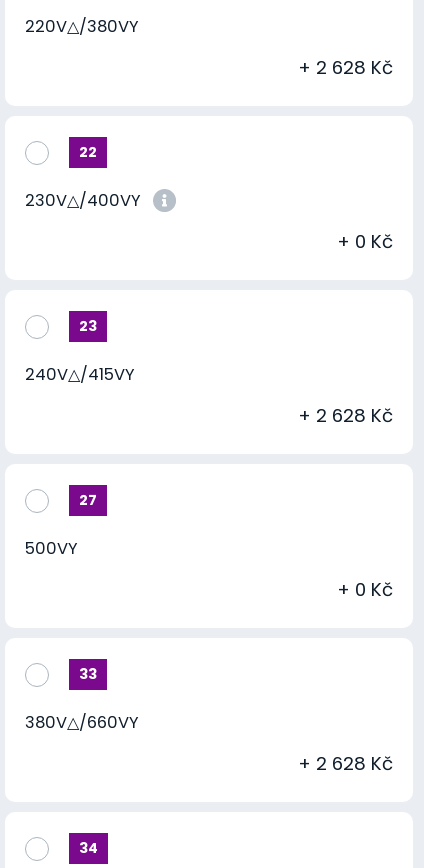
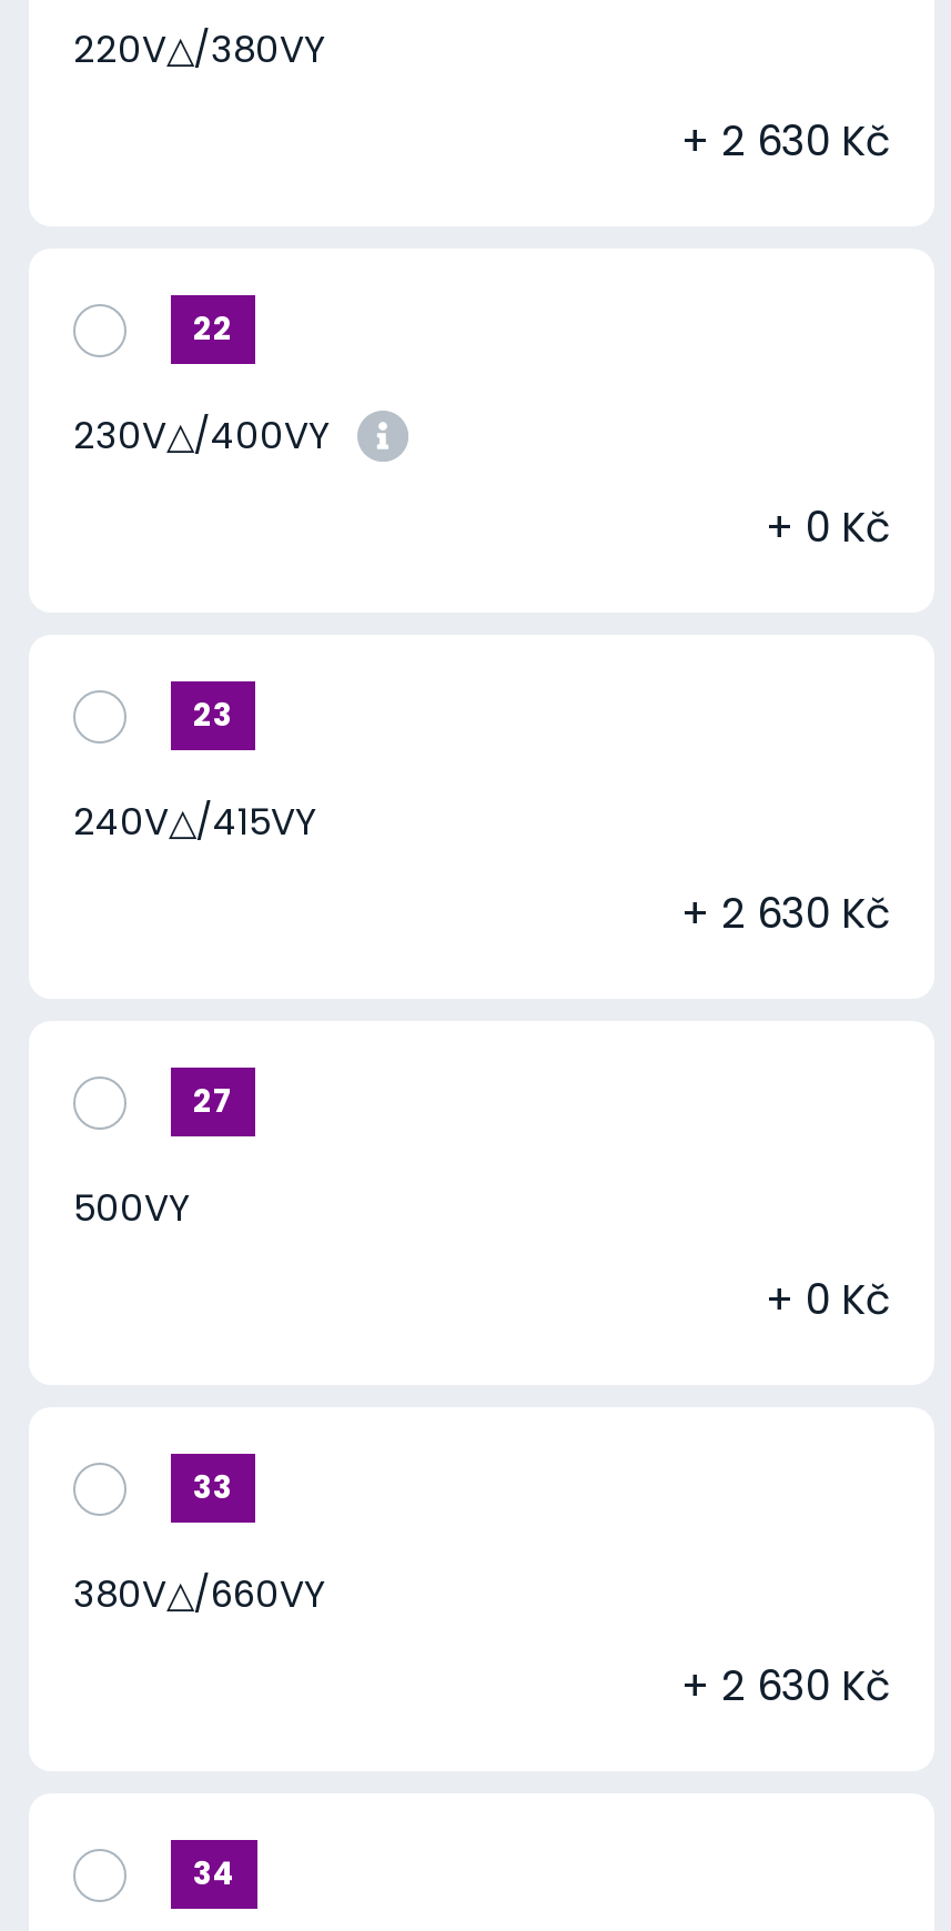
- + 2 628 Kč
+ + 2 630 Kč

- + 2 628 Kč
+ + 2 630 Kč

- + 2 628 Kč
+ + 2 630 Kč
